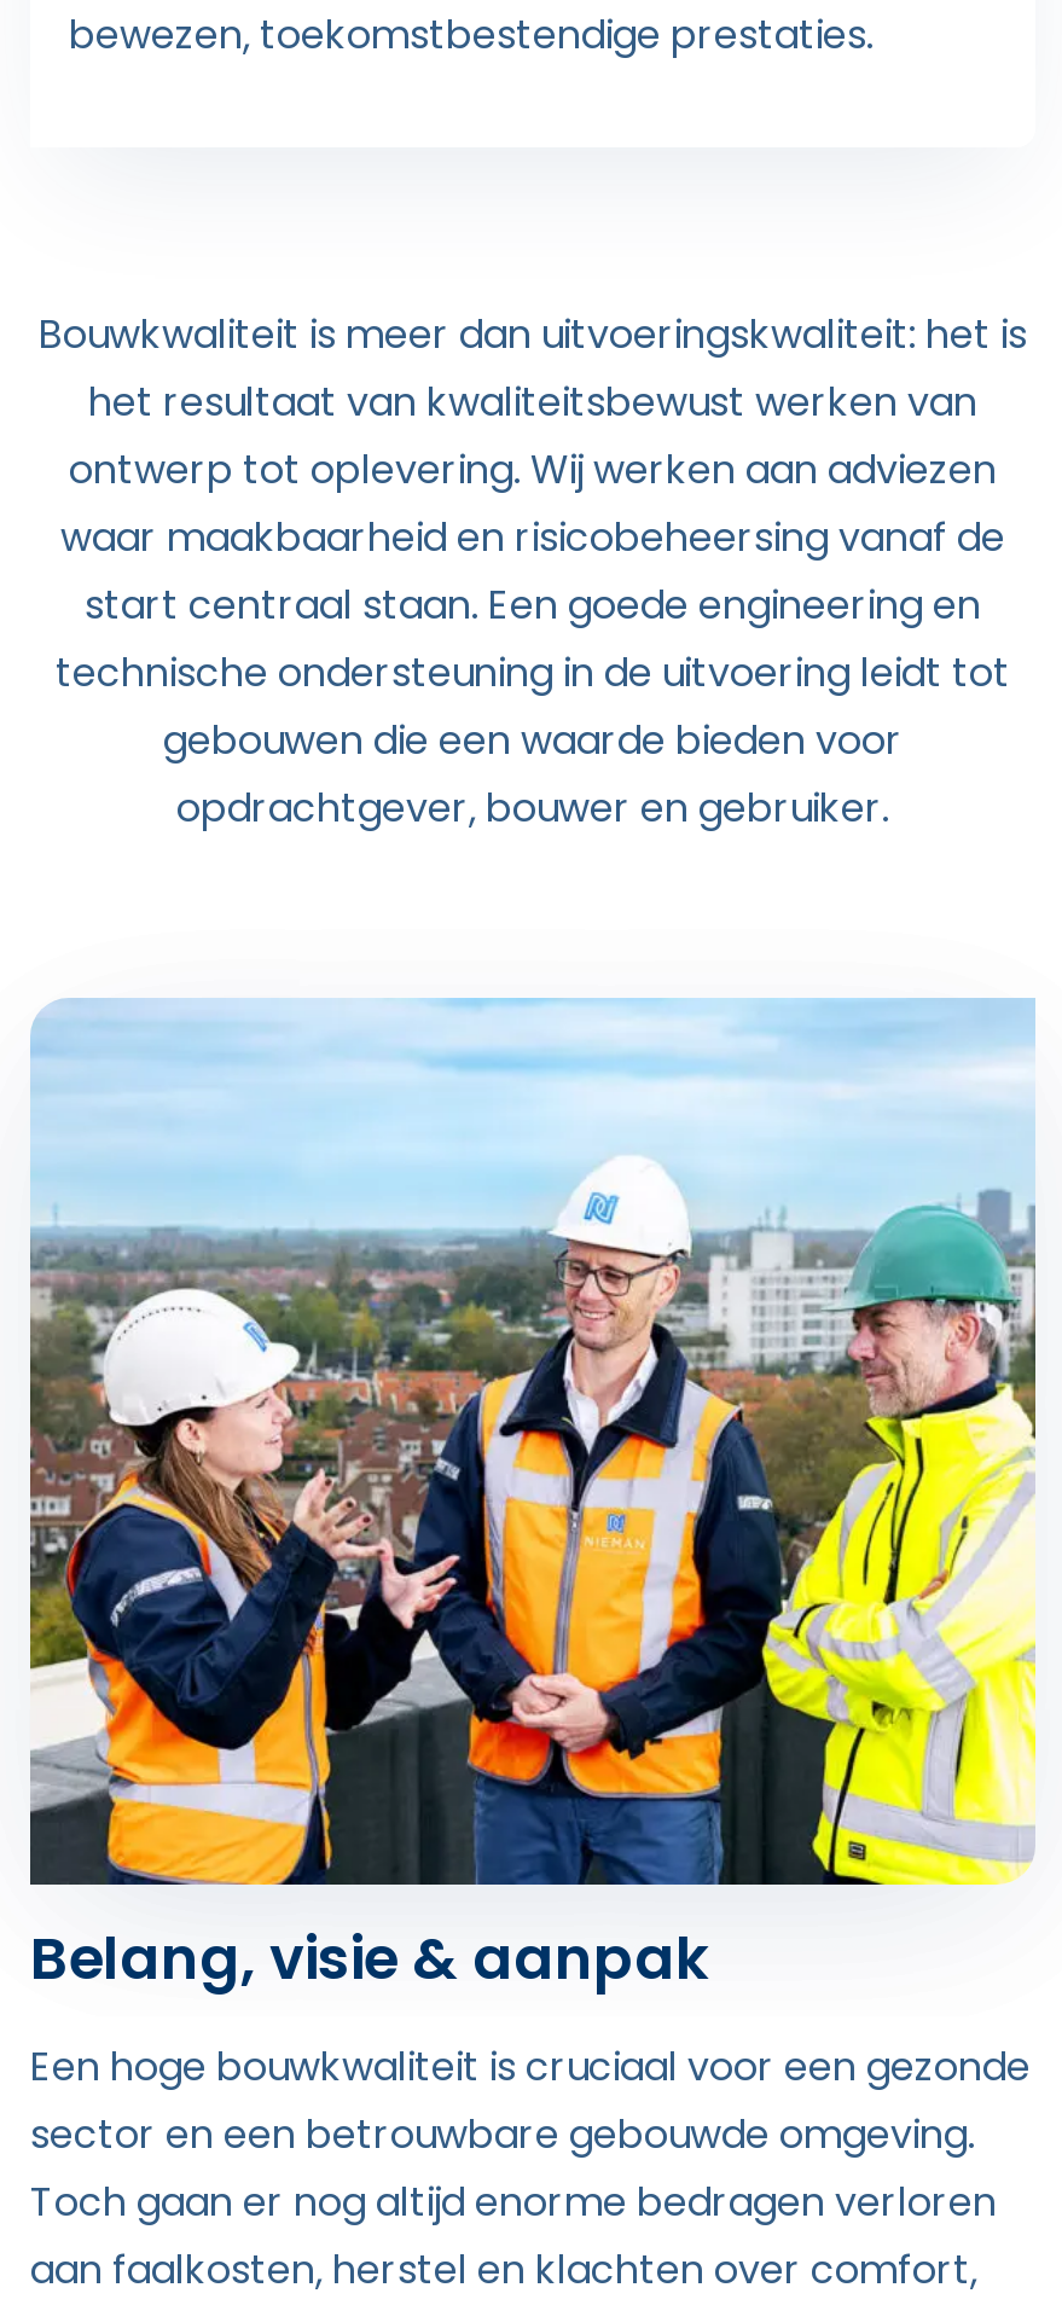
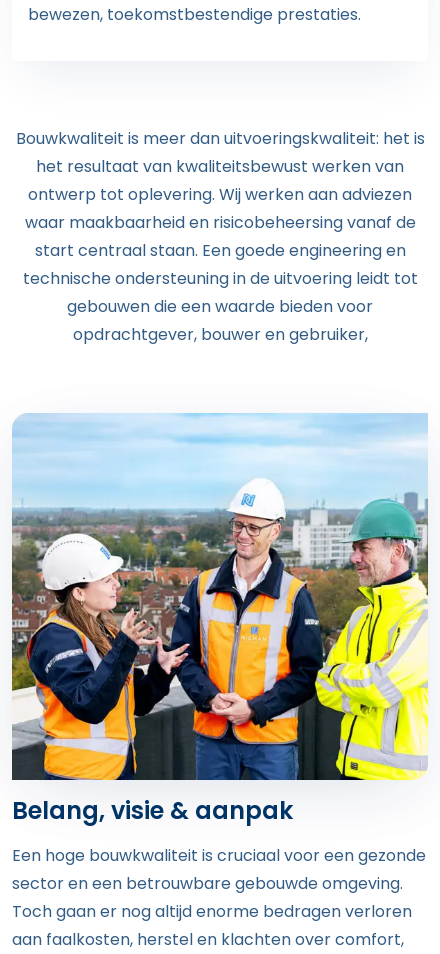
- opdrachtgever, bouwer en gebruiker.
+ opdrachtgever, bouwer en gebruiker,
